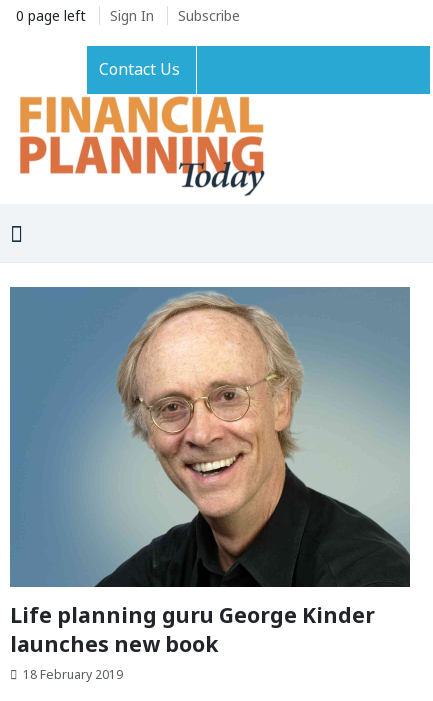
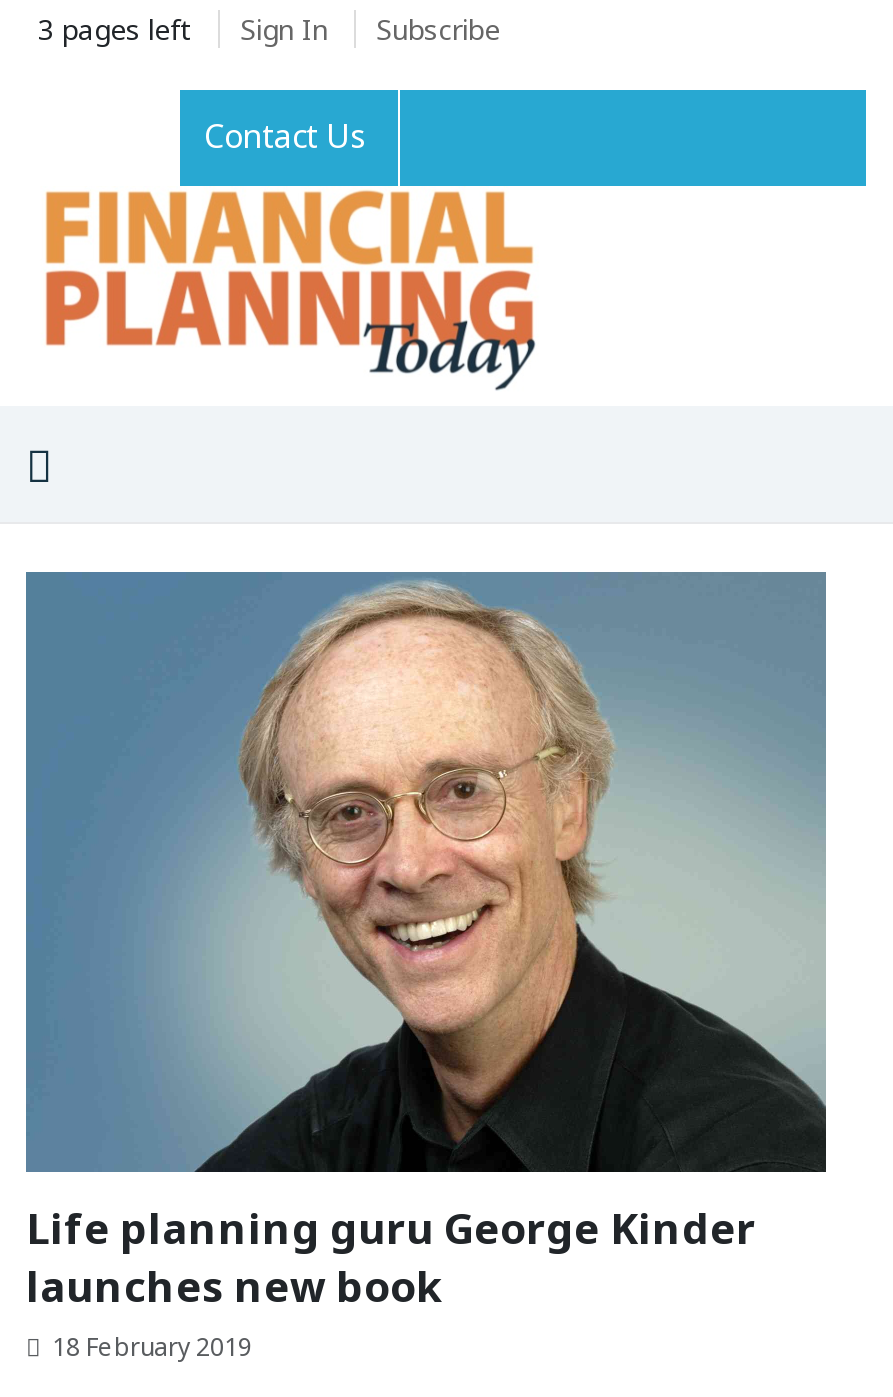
- 0 page left Sign In Subscribe
+ 3 pages left Sign In Subscribe
